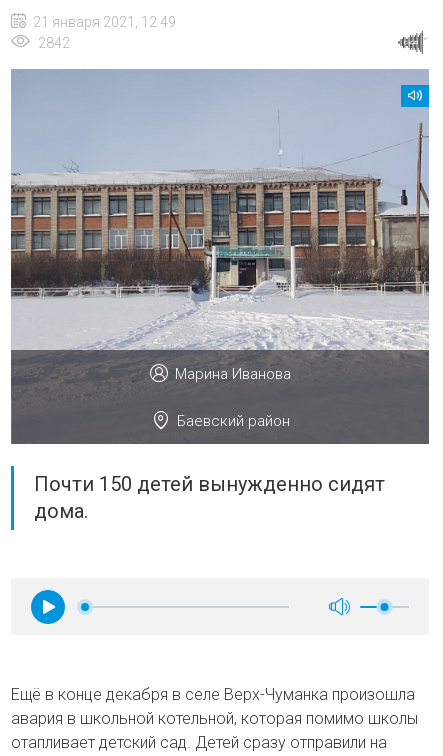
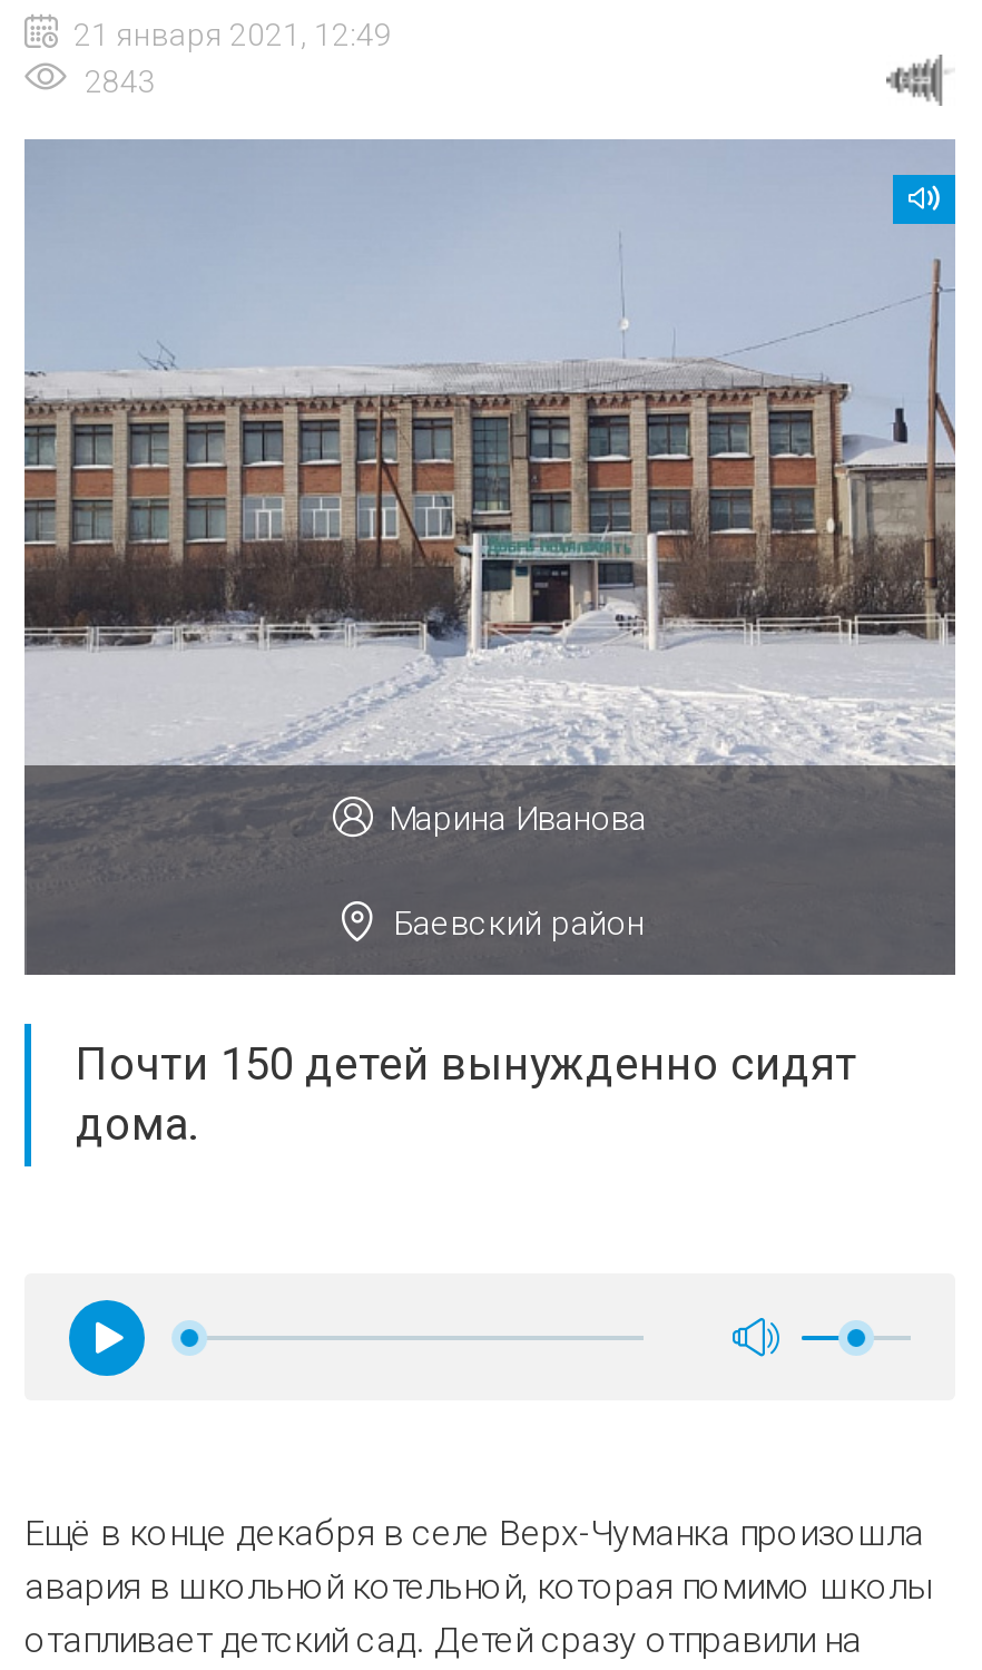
- 2842
+ 2843
